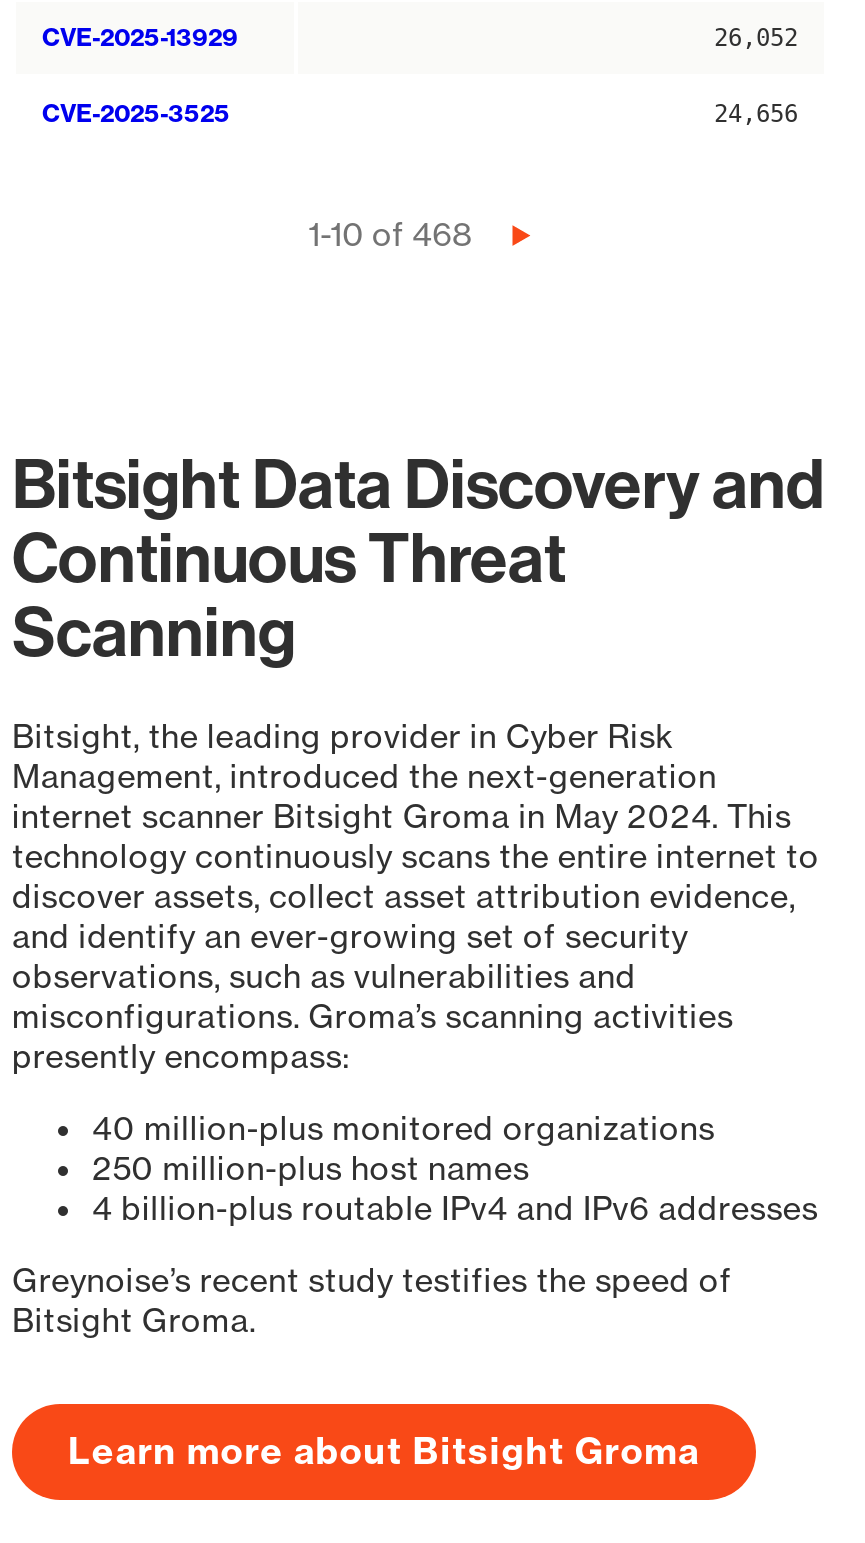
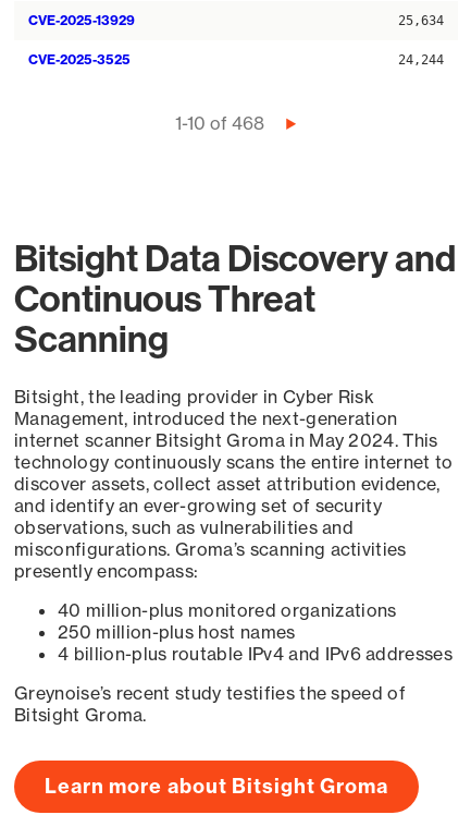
- 26,052
+ 25,634

- 24,656
+ 24,244
